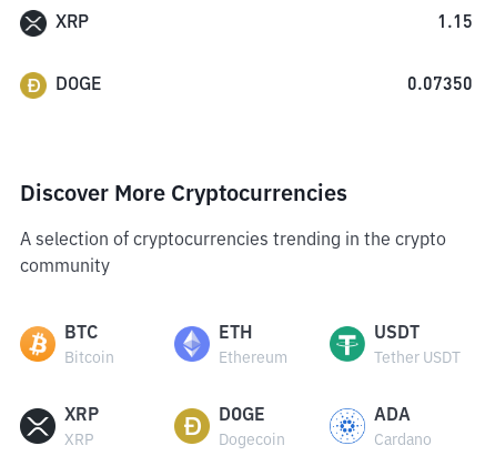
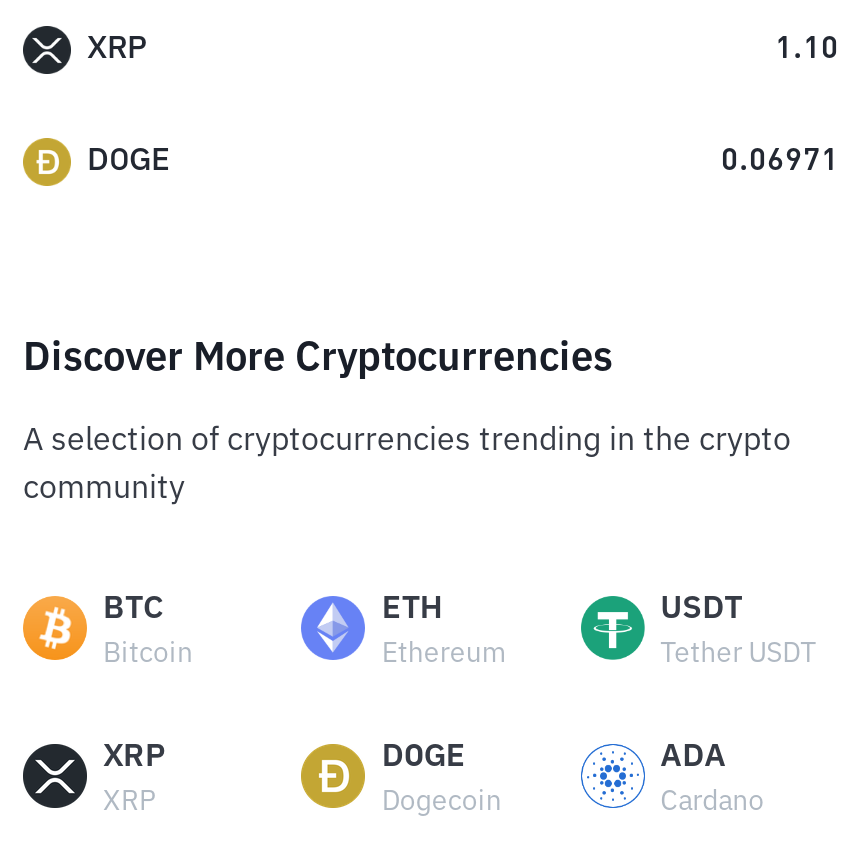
- 1.15
+ 1.10

- 0.07350
+ 0.06971
